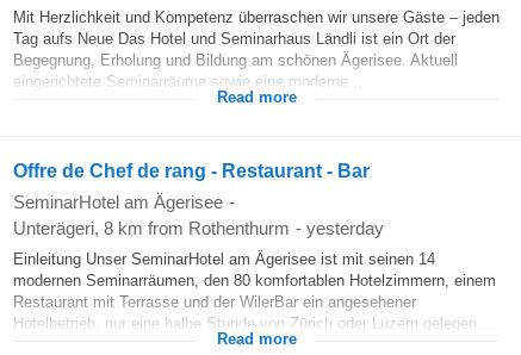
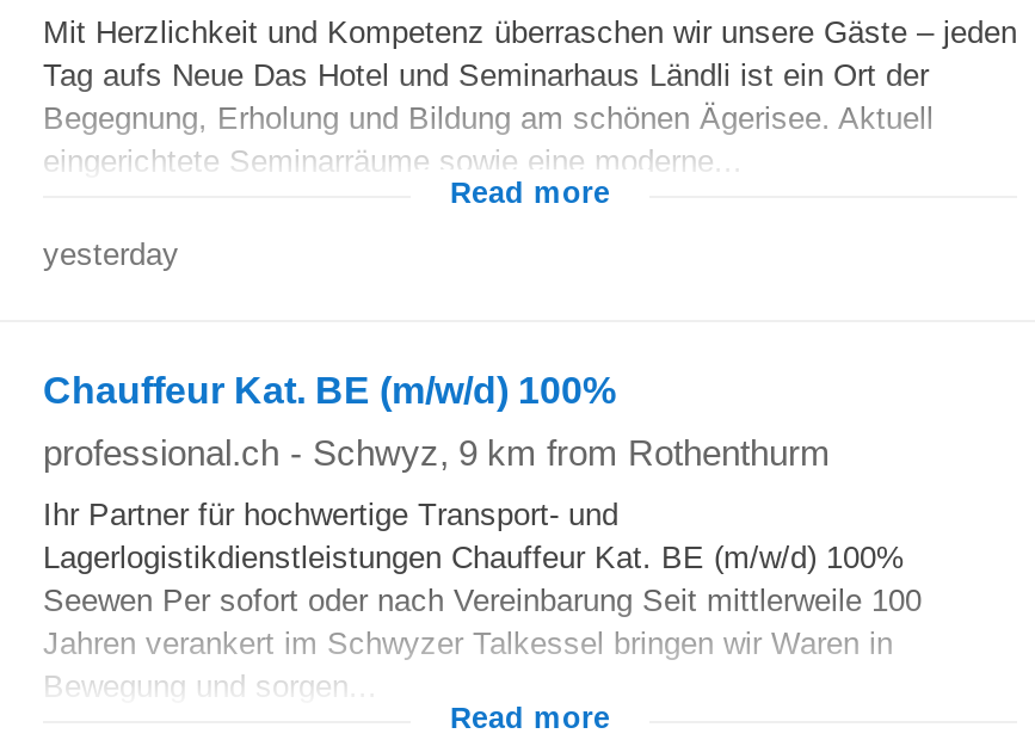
- Offre de Chef de rang - Restaurant - Bar
- SeminarHotel am Ägerisee -
- Unterägeri, 8 km from Rothenthurm - yesterday
- Einleitung Unser SeminarHotel am Ägerisee ist mit seinen 14
- modernen Seminarräumen, den 80 komfortablen Hotelzimmern, einem
- Restaurant mit Terrasse und der WilerBar ein angesehener
- Hotelbetrieb, nur eine halbe Stunde von Zürich oder Luzern gelegen....
+ yesterday
+ Chauffeur Kat. BE (m/w/d) 100%
+ professional.ch - Schwyz, 9 km from Rothenthurm
+ Ihr Partner für hochwertige Transport- und
+ Lagerlogistikdienstleistungen Chauffeur Kat. BE (m/w/d) 100%
+ Seewen Per sofort oder nach Vereinbarung Seit mittlerweile 100
+ Jahren verankert im Schwyzer Talkessel bringen wir Waren in
+ Bewegung und sorgen...
